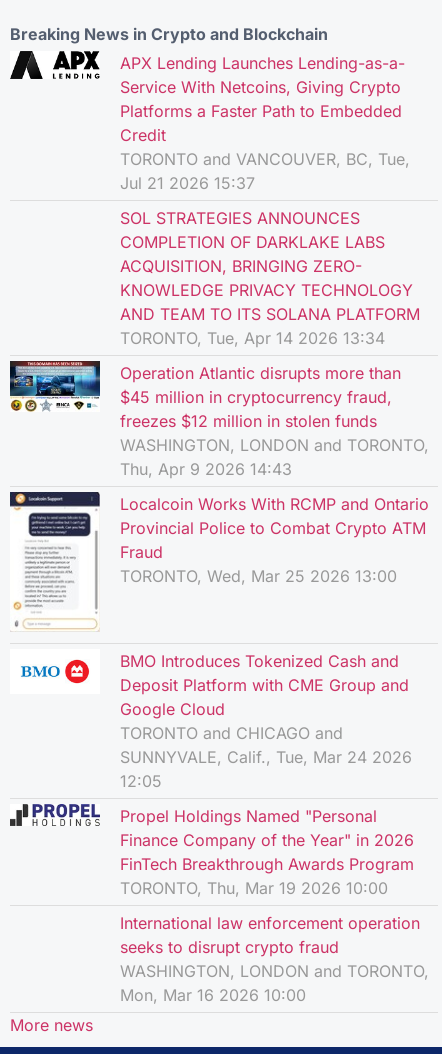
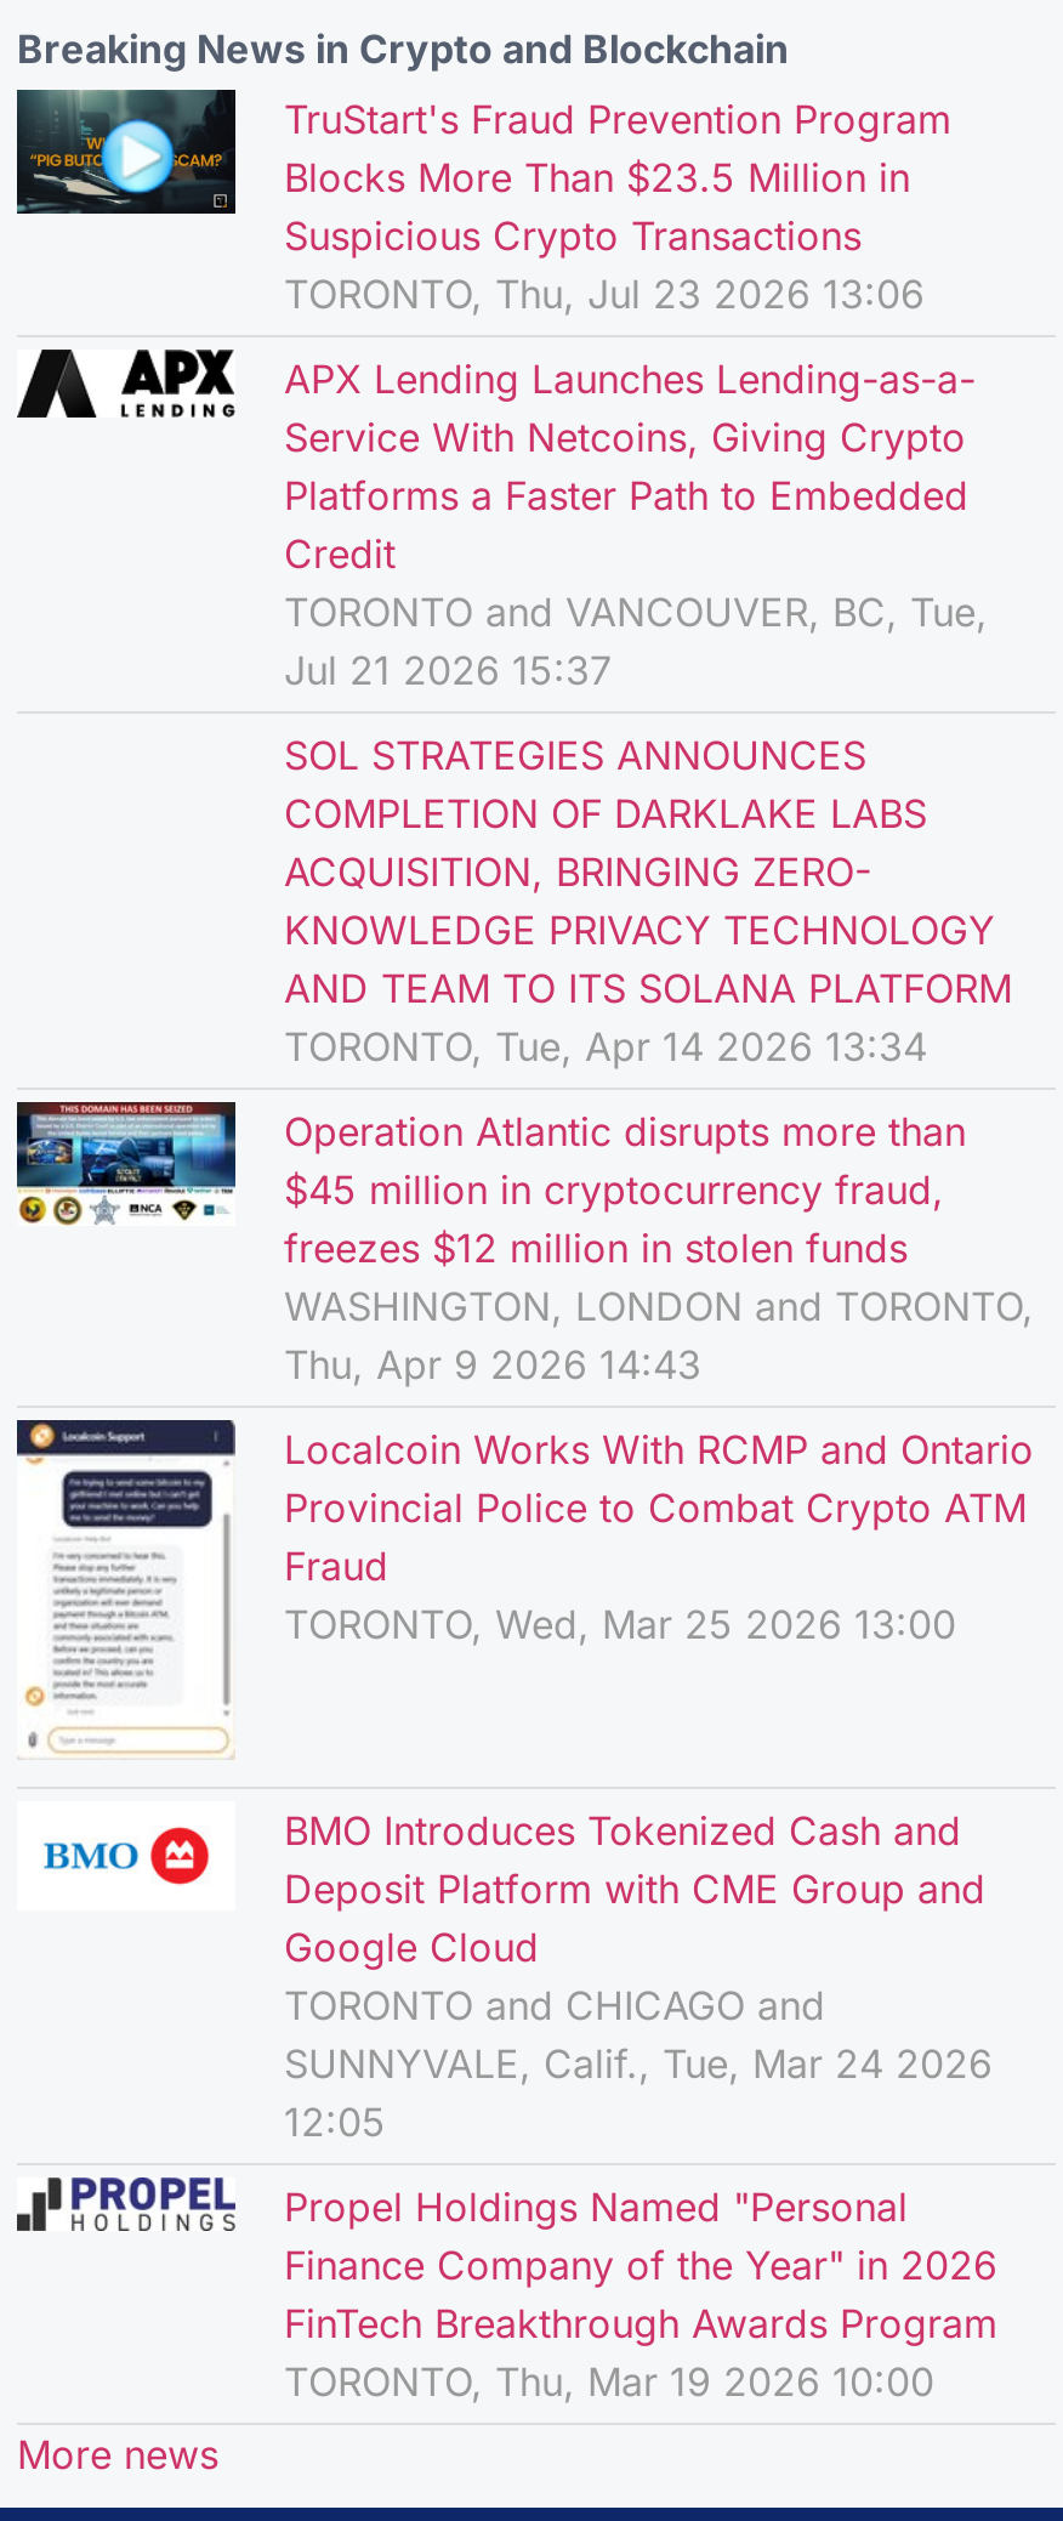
+ [image]
+ TruStart's Fraud Prevention Program
+ Blocks More Than $23.5 Million in
+ Suspicious Crypto Transactions
+ TORONTO, Thu, Jul 23 2026 13:06

moved down: [image] | APX Lending Launches Lending-as-a- | Service With Netcoins, Giving Crypto | ... | FinTech Breakthrough Awards Program | TORONTO, Thu, Mar 19 2026 10:00

- International law enforcement operation
- seeks to disrupt crypto fraud
- WASHINGTON, LONDON and TORONTO,
- Mon, Mar 16 2026 10:00
